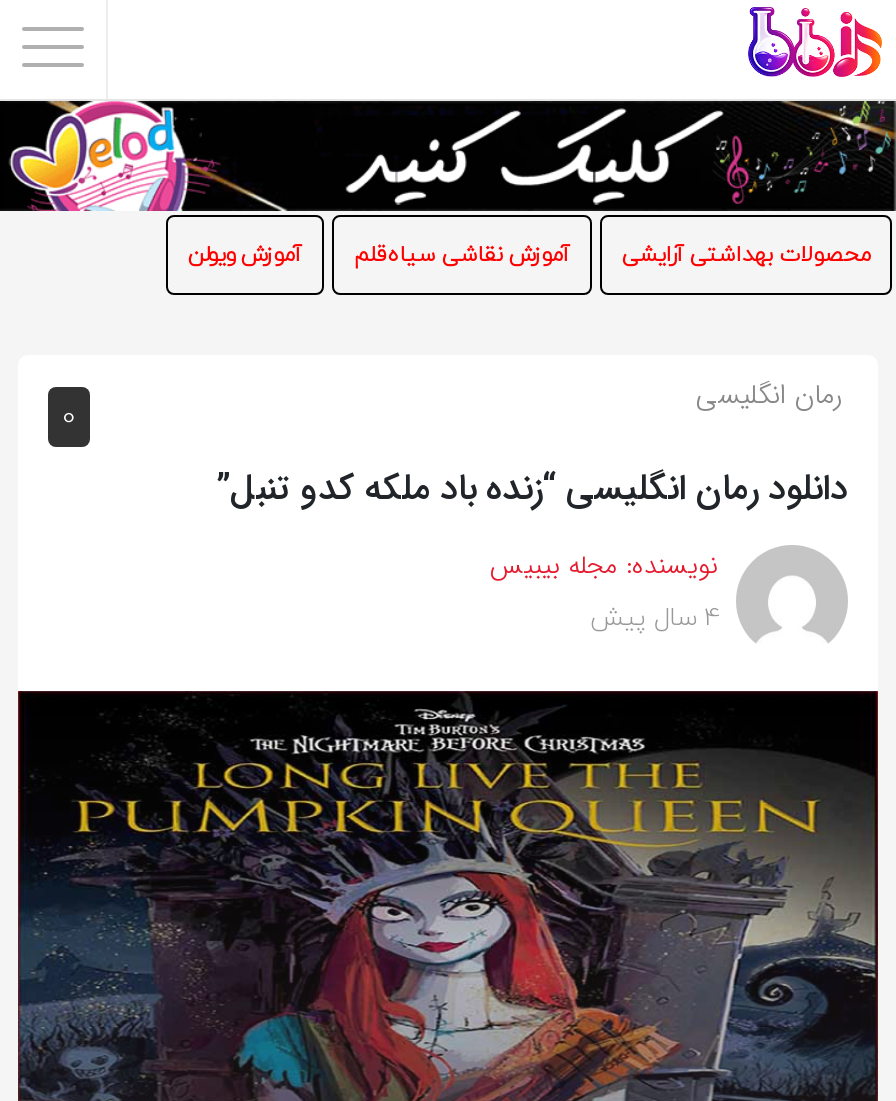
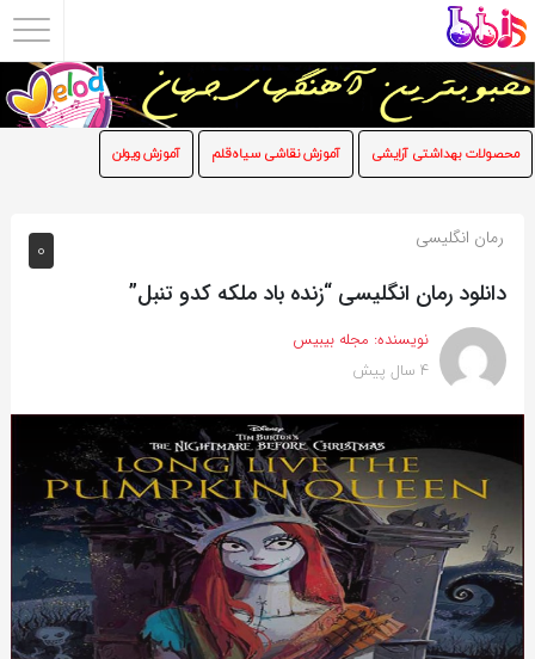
- [image]
+ [image]
